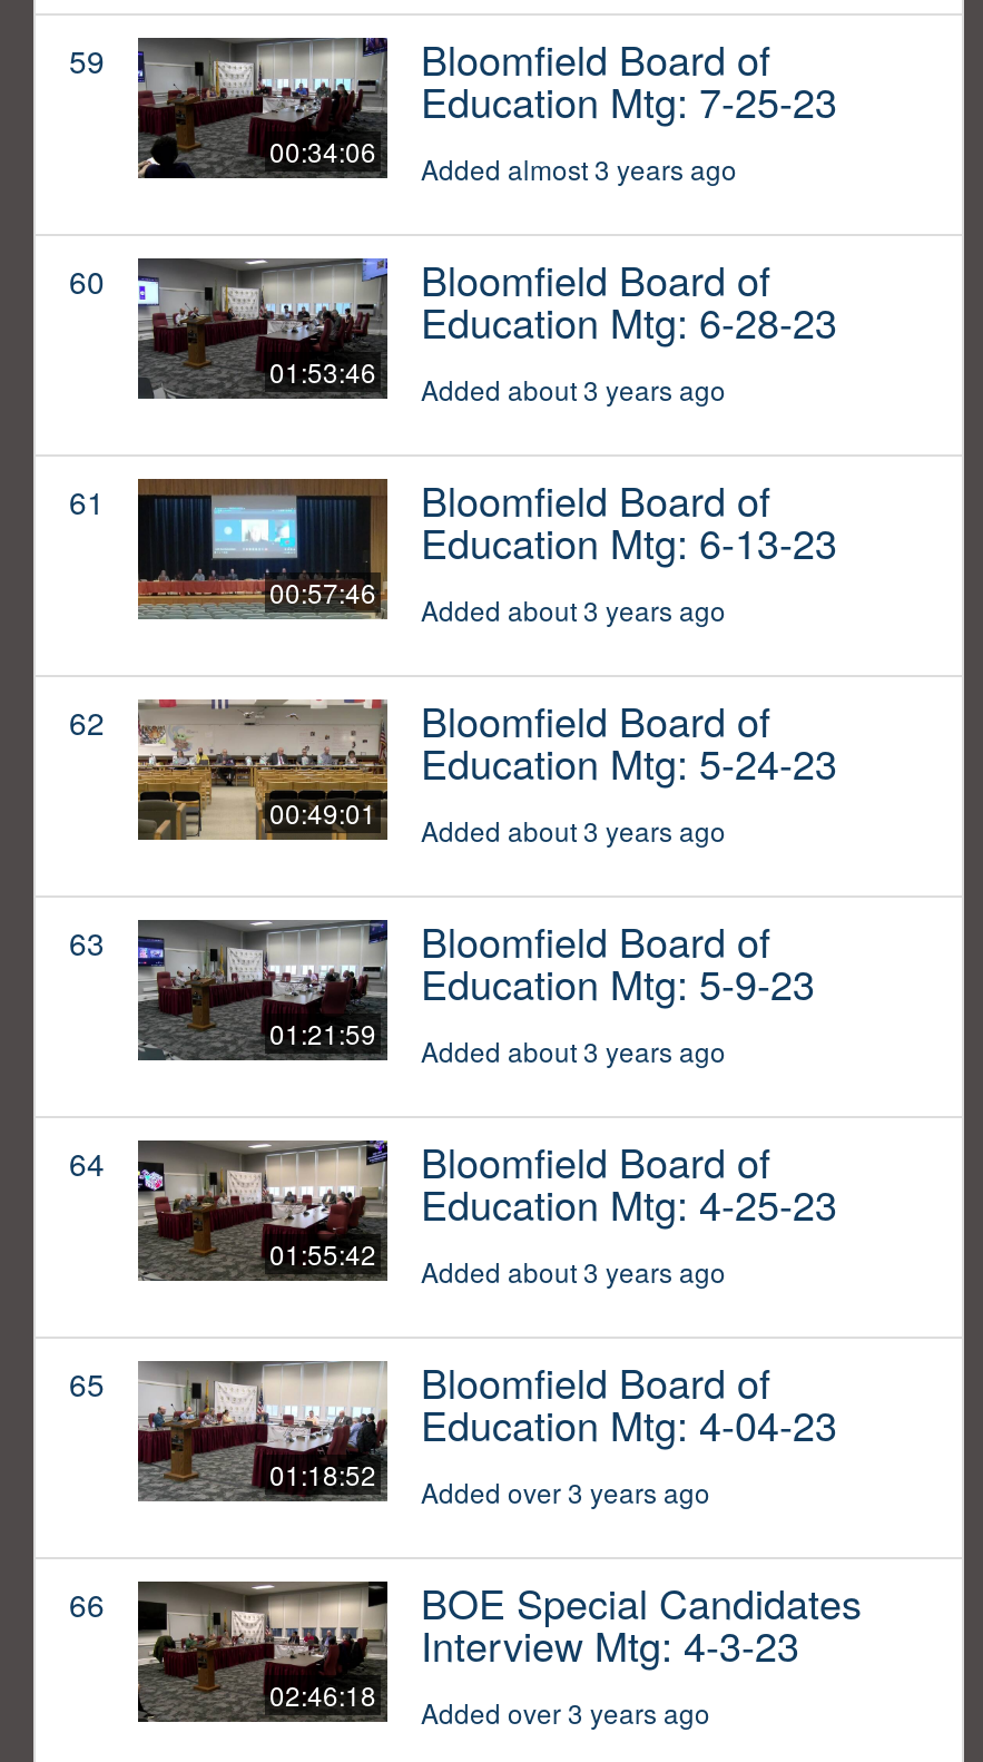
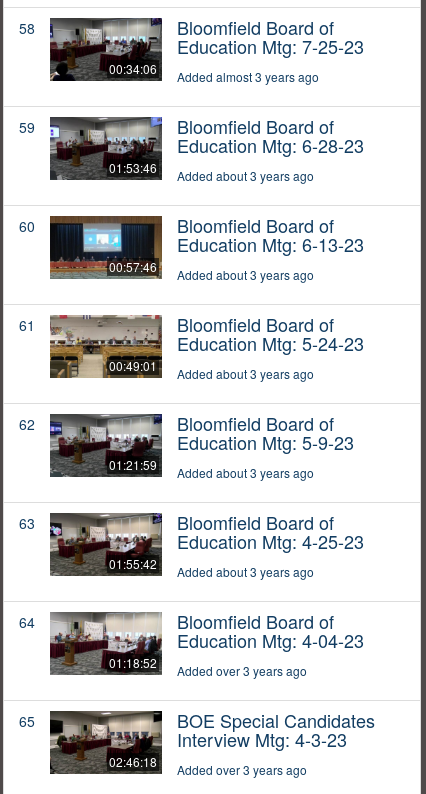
- 59
+ 58

- 60
+ 59

- 61
+ 60

- 62
+ 61

- 63
+ 62

- 64
+ 63

- 65
+ 64

- 66
+ 65
